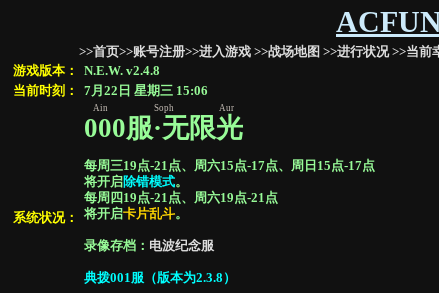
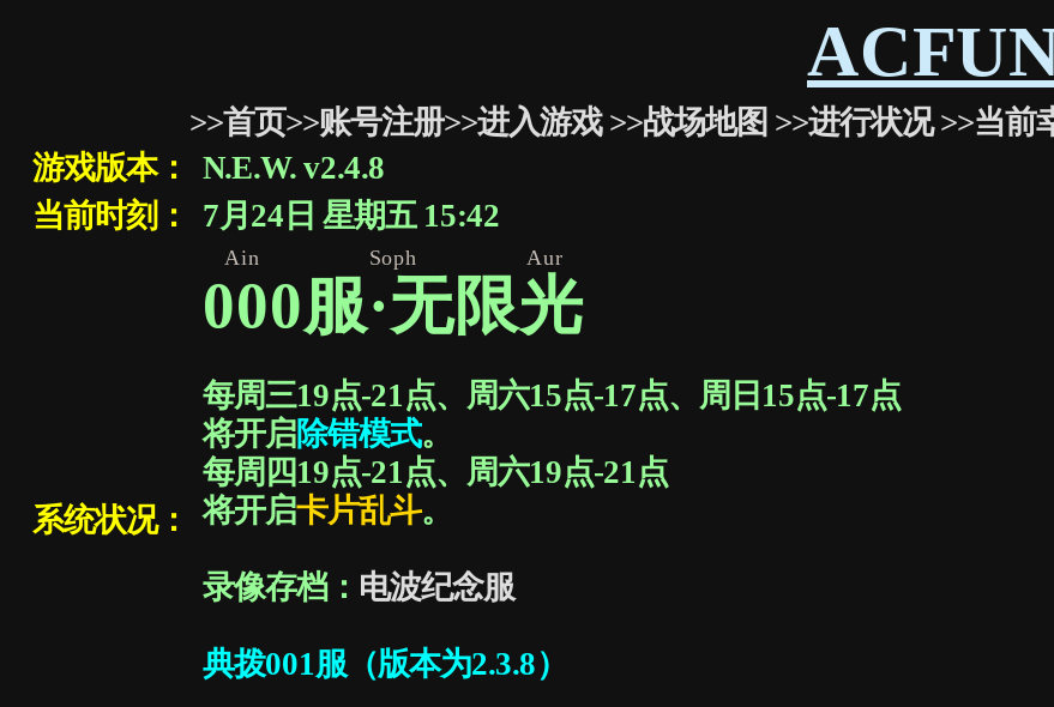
- 当前时刻： 7月22日 星期三 15:06
+ 当前时刻： 7月24日 星期五 15:42
